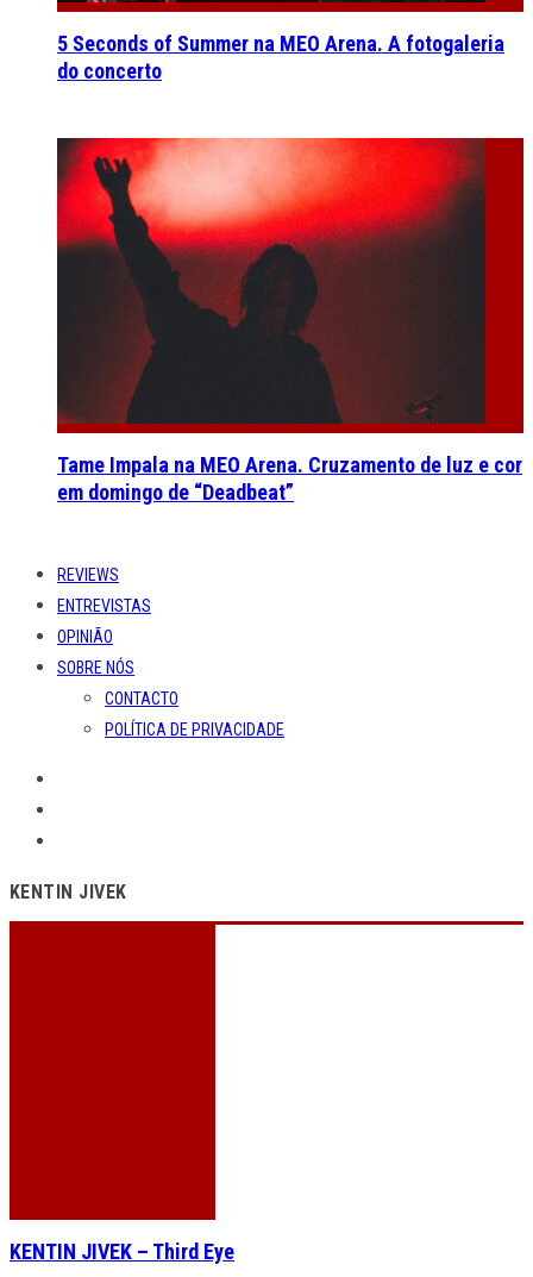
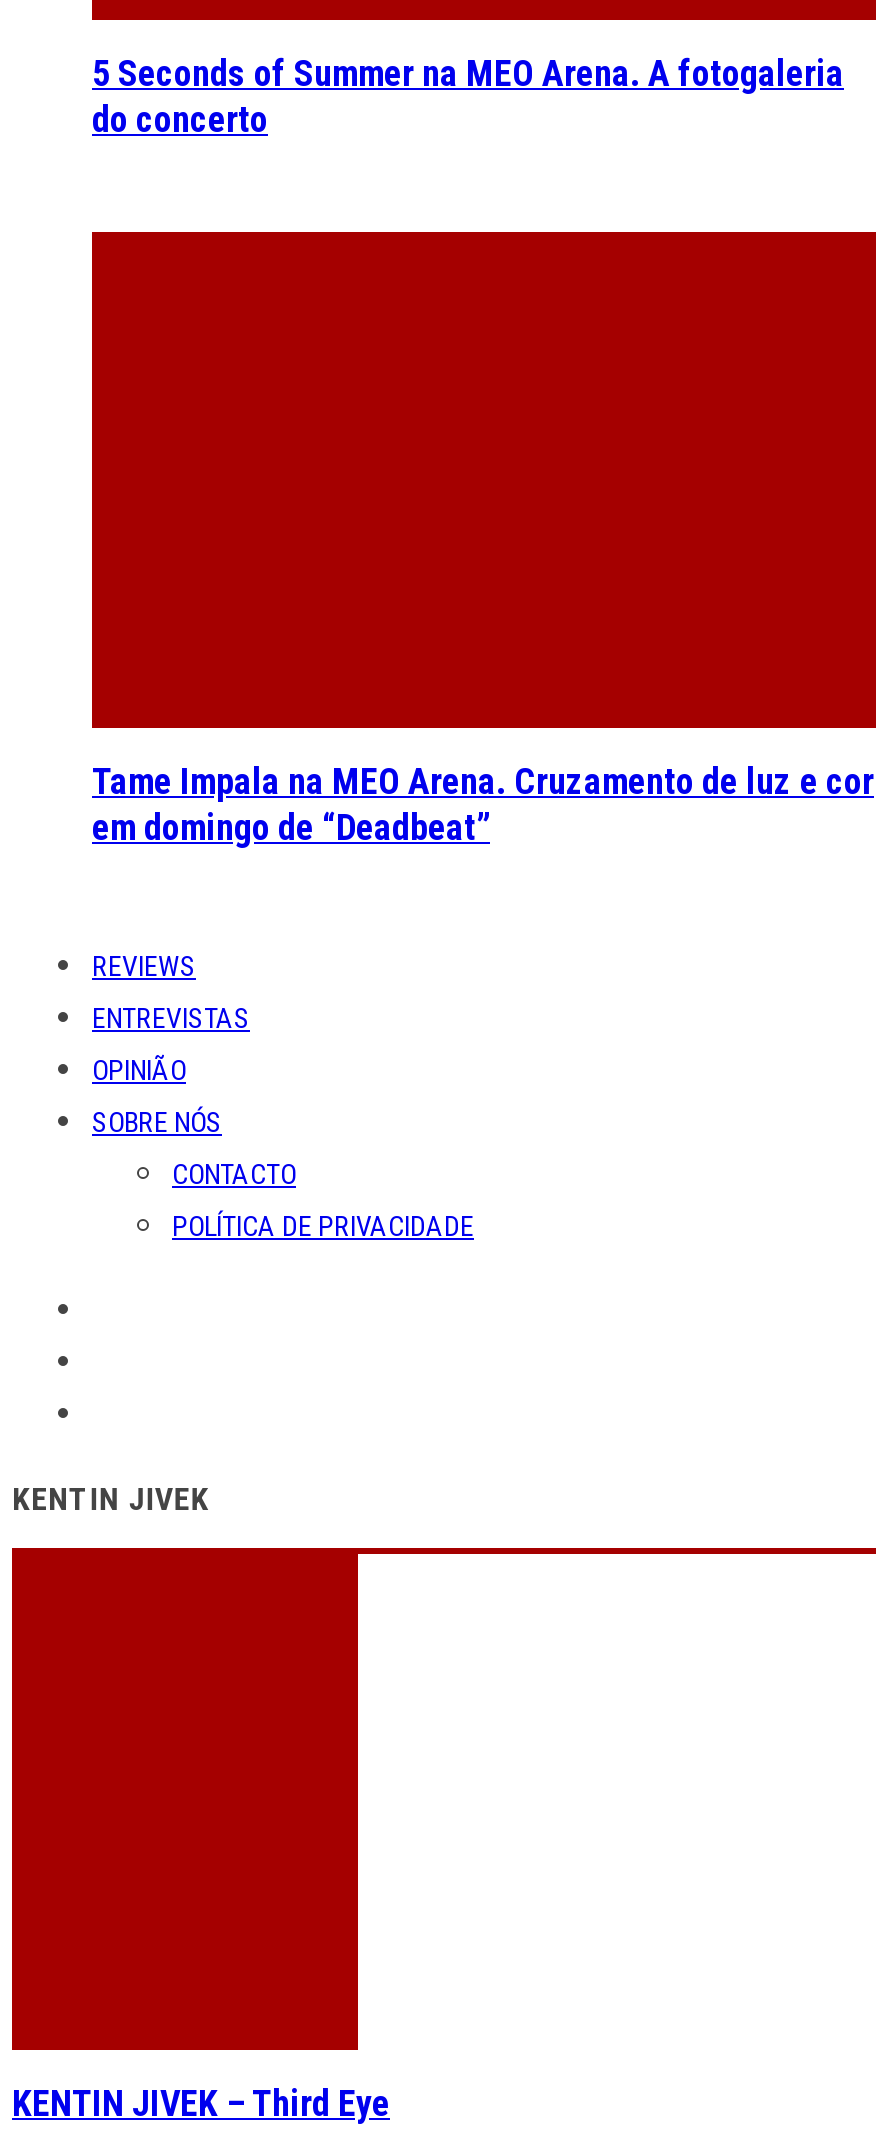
- [image]
